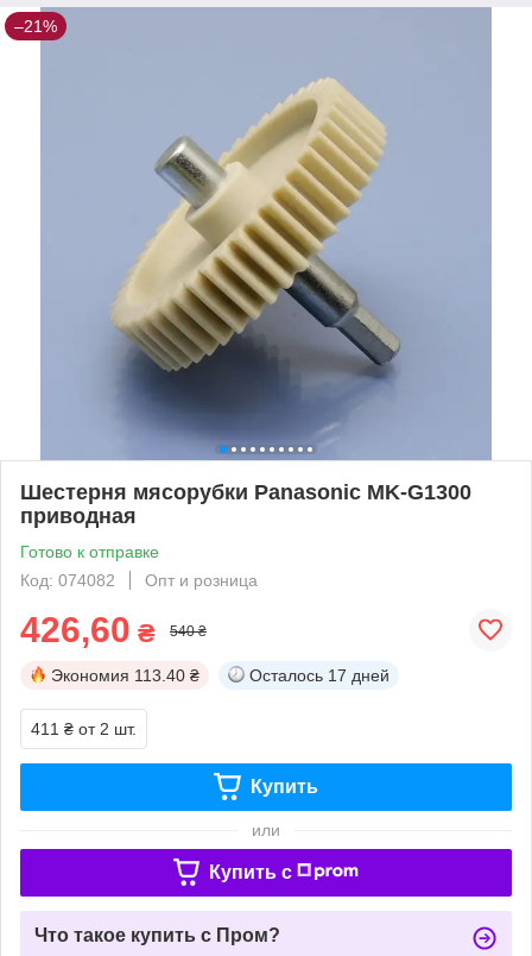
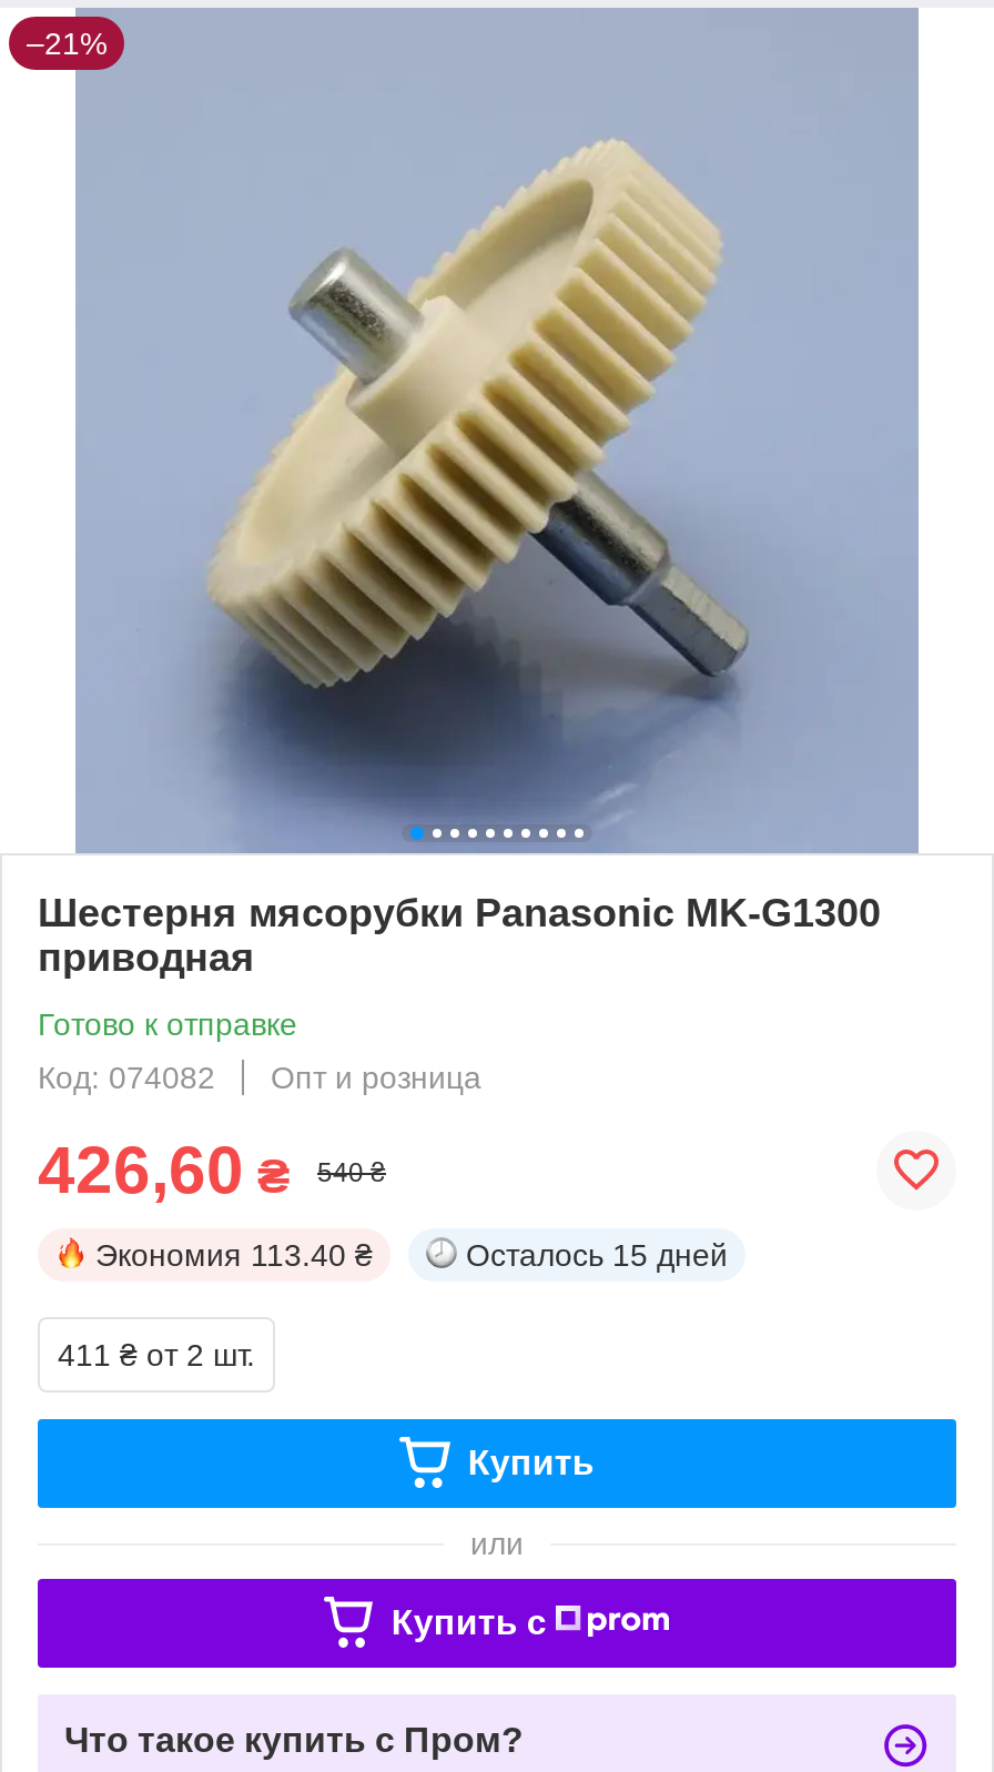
- Осталось 17 дней
+ Осталось 15 дней
